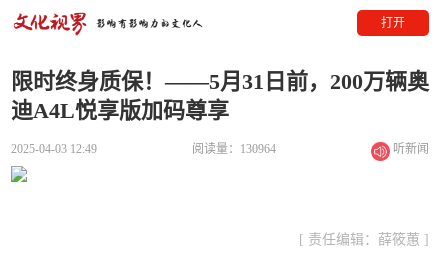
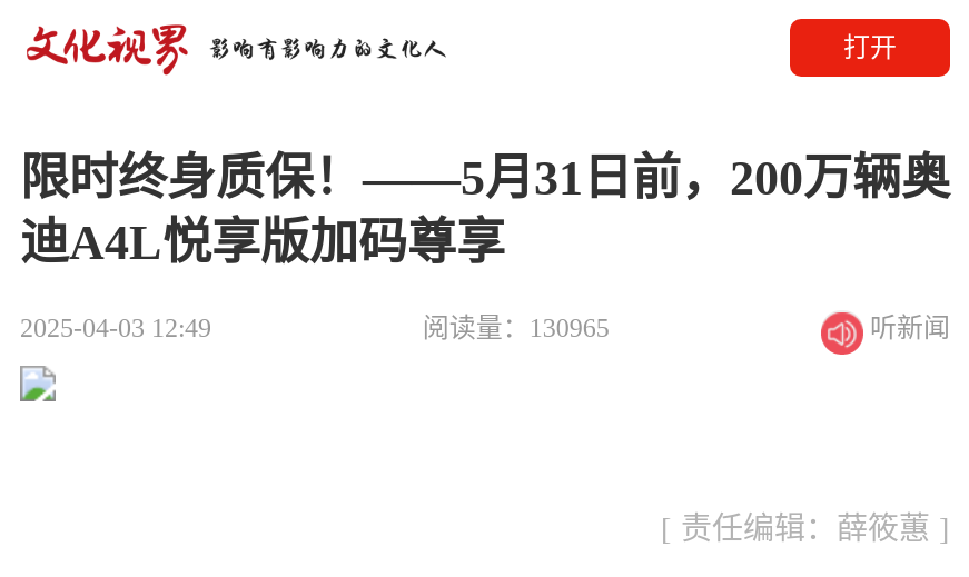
- 阅读量：130964
+ 阅读量：130965
